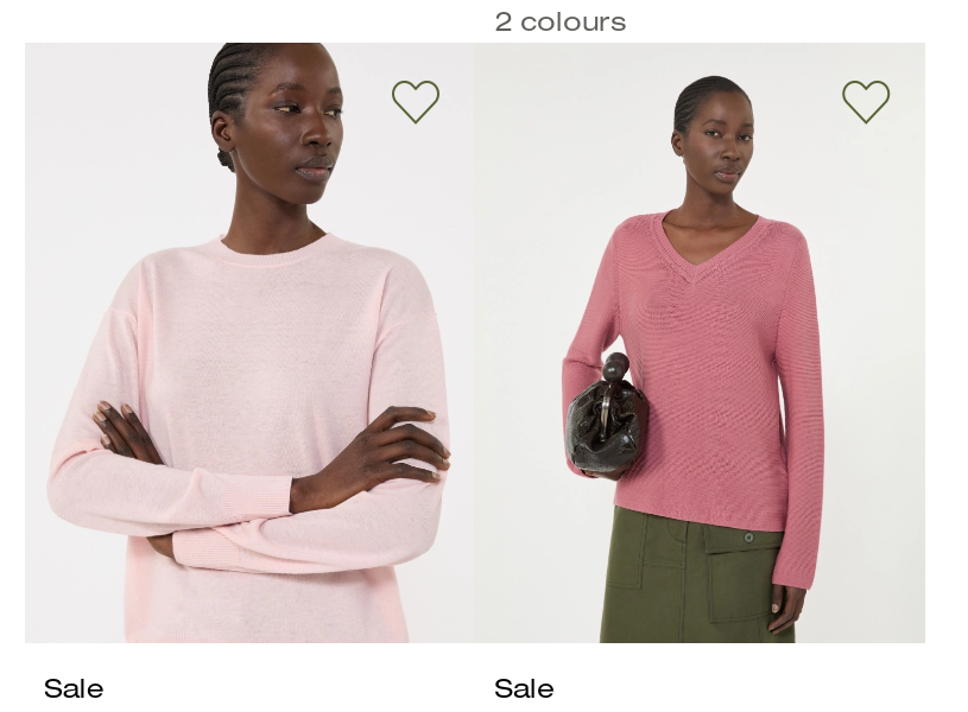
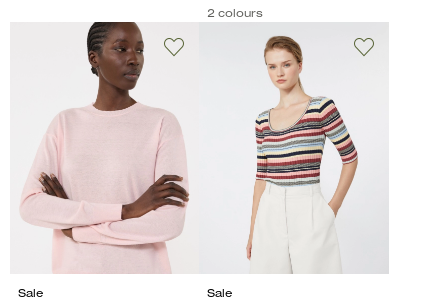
- [image]
+ [image]
